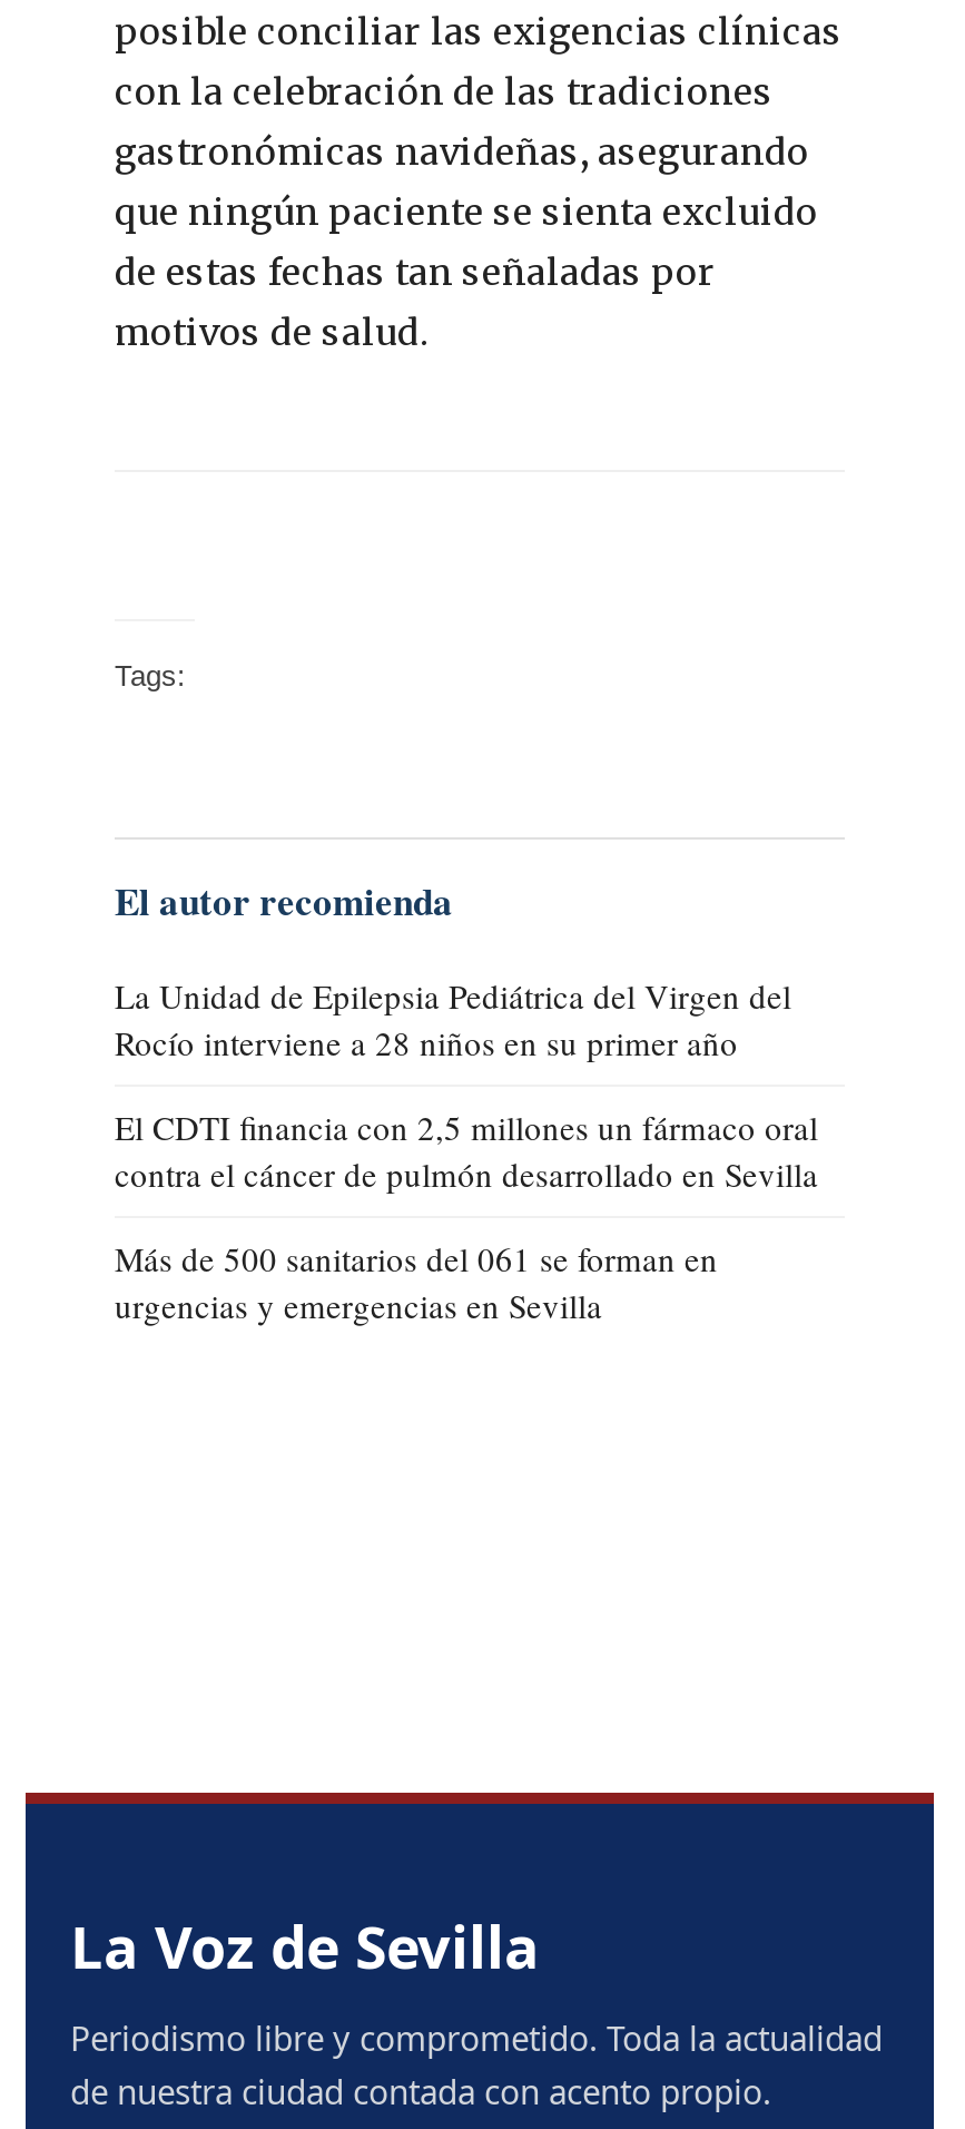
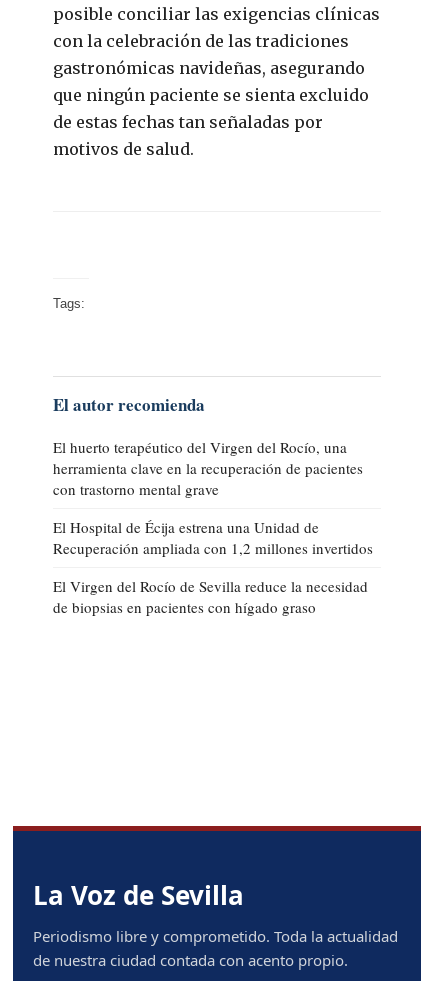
- La Unidad de Epilepsia Pediátrica del Virgen del
- Rocío interviene a 28 niños en su primer año
+ El huerto terapéutico del Virgen del Rocío, una
+ herramienta clave en la recuperación de pacientes
+ con trastorno mental grave

- El CDTI financia con 2,5 millones un fármaco oral
- contra el cáncer de pulmón desarrollado en Sevilla
+ El Hospital de Écija estrena una Unidad de
+ Recuperación ampliada con 1,2 millones invertidos

- Más de 500 sanitarios del 061 se forman en
- urgencias y emergencias en Sevilla
+ El Virgen del Rocío de Sevilla reduce la necesidad
+ de biopsias en pacientes con hígado graso
